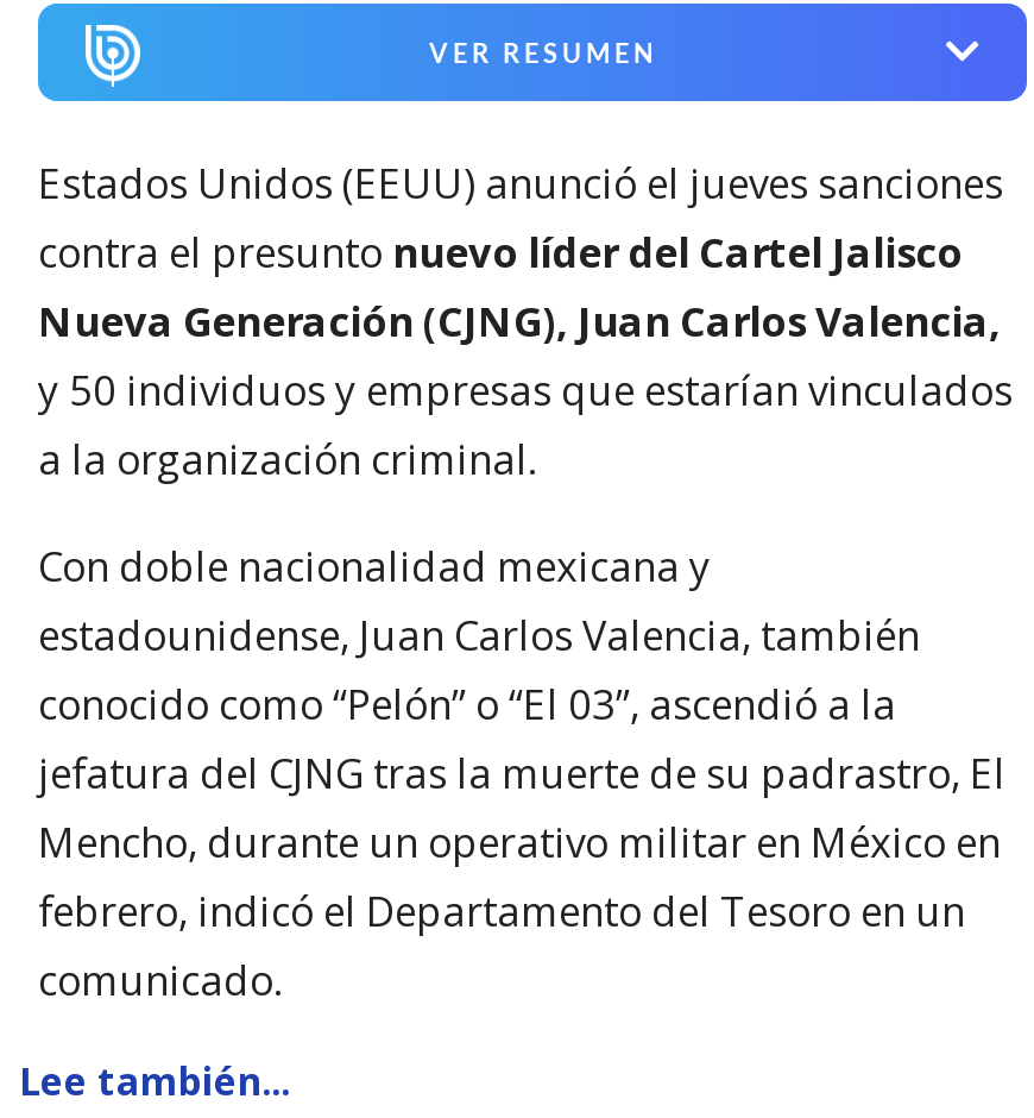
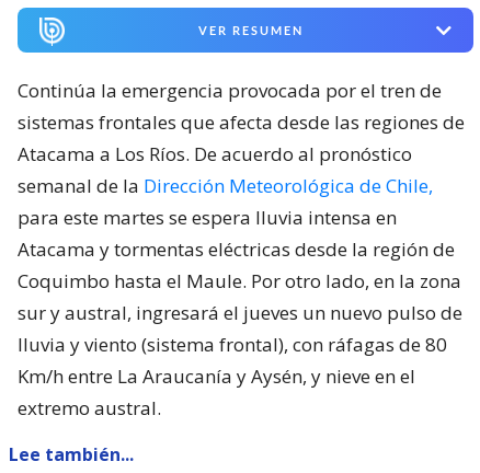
- Estados Unidos (EEUU) anunció el jueves sanciones
- contra el presunto nuevo líder del Cartel Jalisco
- Nueva Generación (CJNG), Juan Carlos Valencia,
- y 50 individuos y empresas que estarían vinculados
- a la organización criminal.
- Con doble nacionalidad mexicana y
- estadounidense, Juan Carlos Valencia, también
- conocido como “Pelón” o “El 03”, ascendió a la
- jefatura del CJNG tras la muerte de su padrastro, El
- Mencho, durante un operativo militar en México en
- febrero, indicó el Departamento del Tesoro en un
- comunicado.
+ Continúa la emergencia provocada por el tren de
+ sistemas frontales que afecta desde las regiones de
+ Atacama a Los Ríos. De acuerdo al pronóstico
+ semanal de la Dirección Meteorológica de Chile,
+ para este martes se espera lluvia intensa en
+ Atacama y tormentas eléctricas desde la región de
+ Coquimbo hasta el Maule. Por otro lado, en la zona
+ sur y austral, ingresará el jueves un nuevo pulso de
+ lluvia y viento (sistema frontal), con ráfagas de 80
+ Km/h entre La Araucanía y Aysén, y nieve en el
+ extremo austral.
